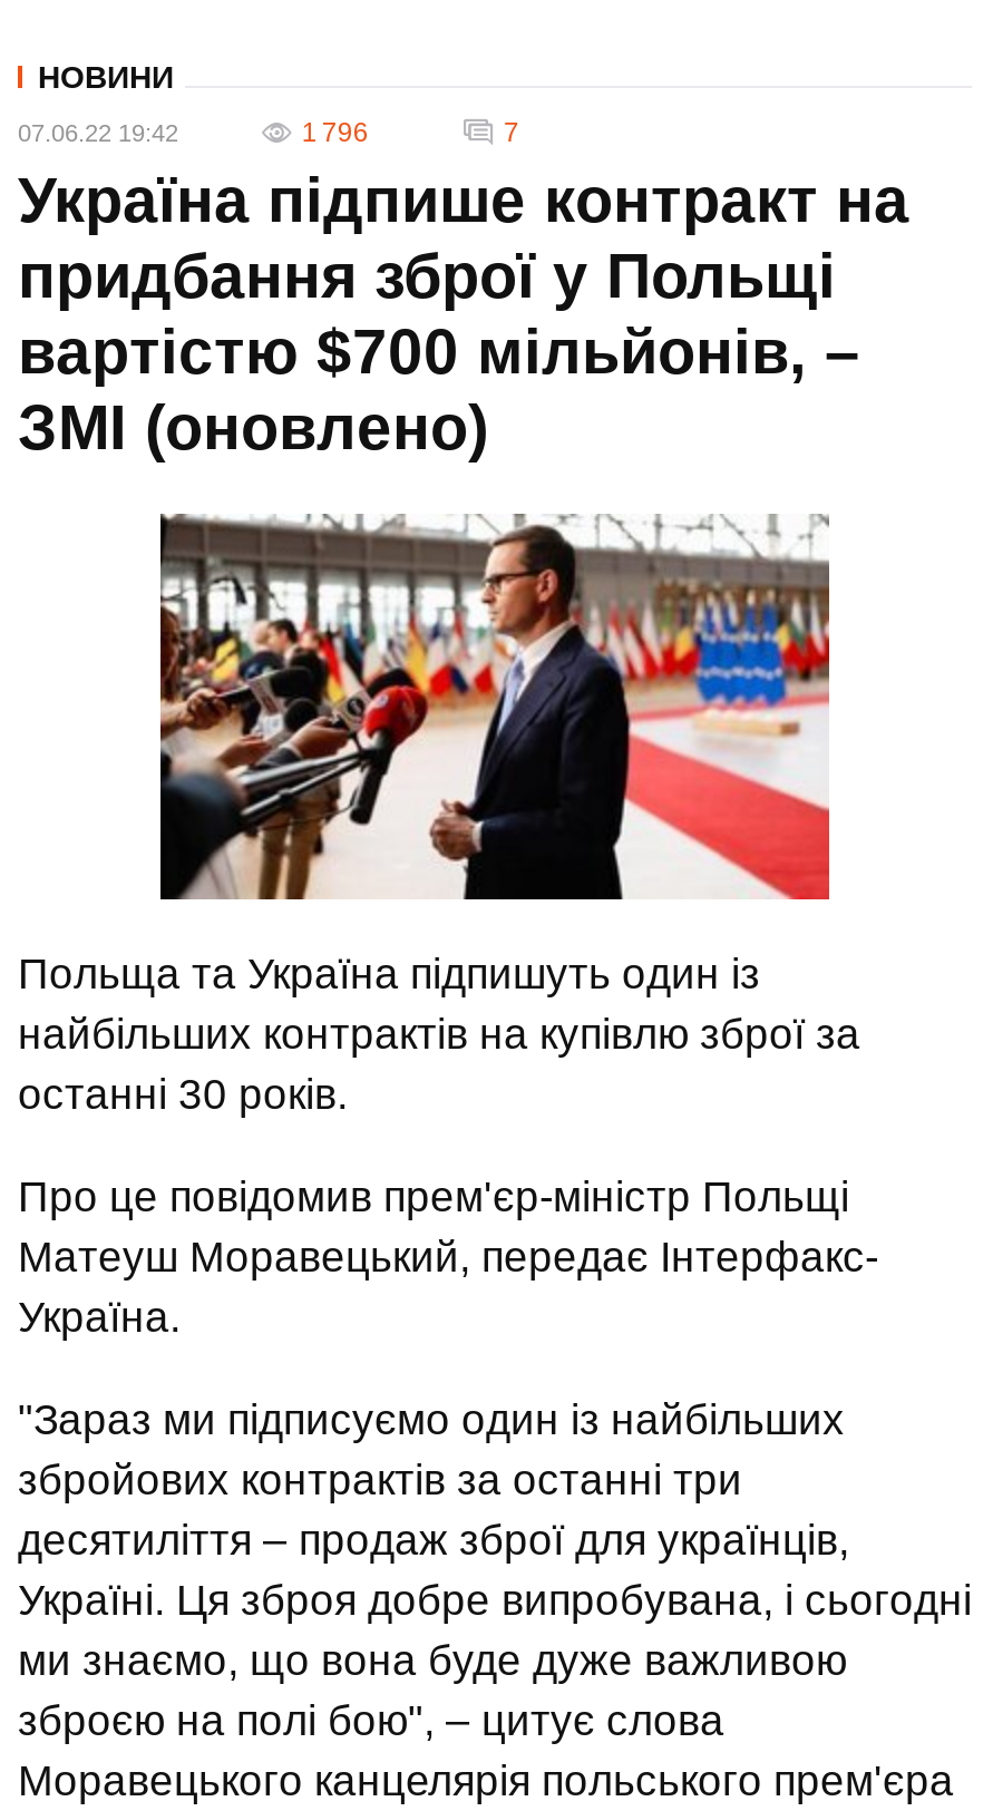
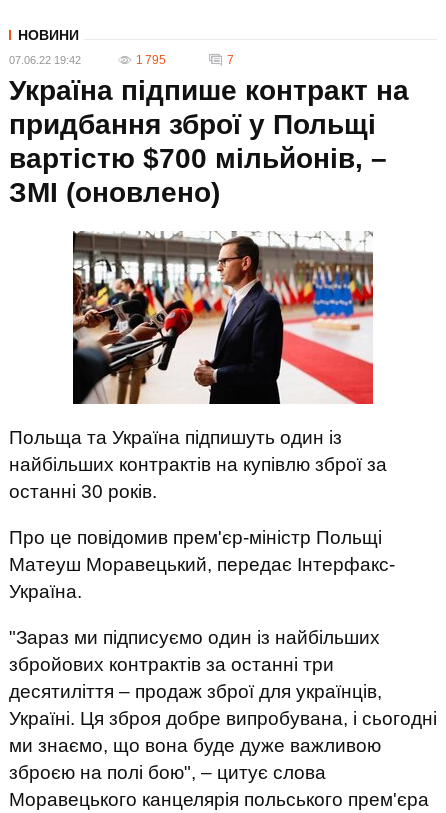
- 1 796
+ 1 795
